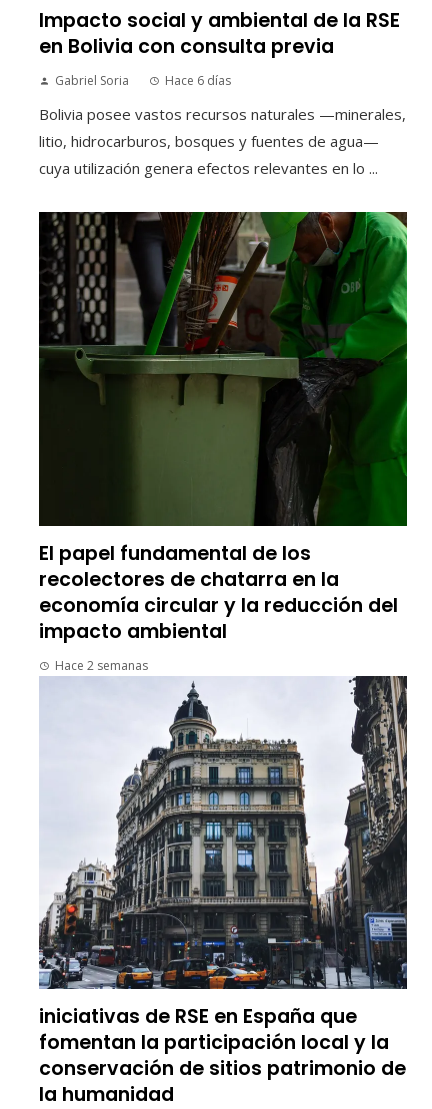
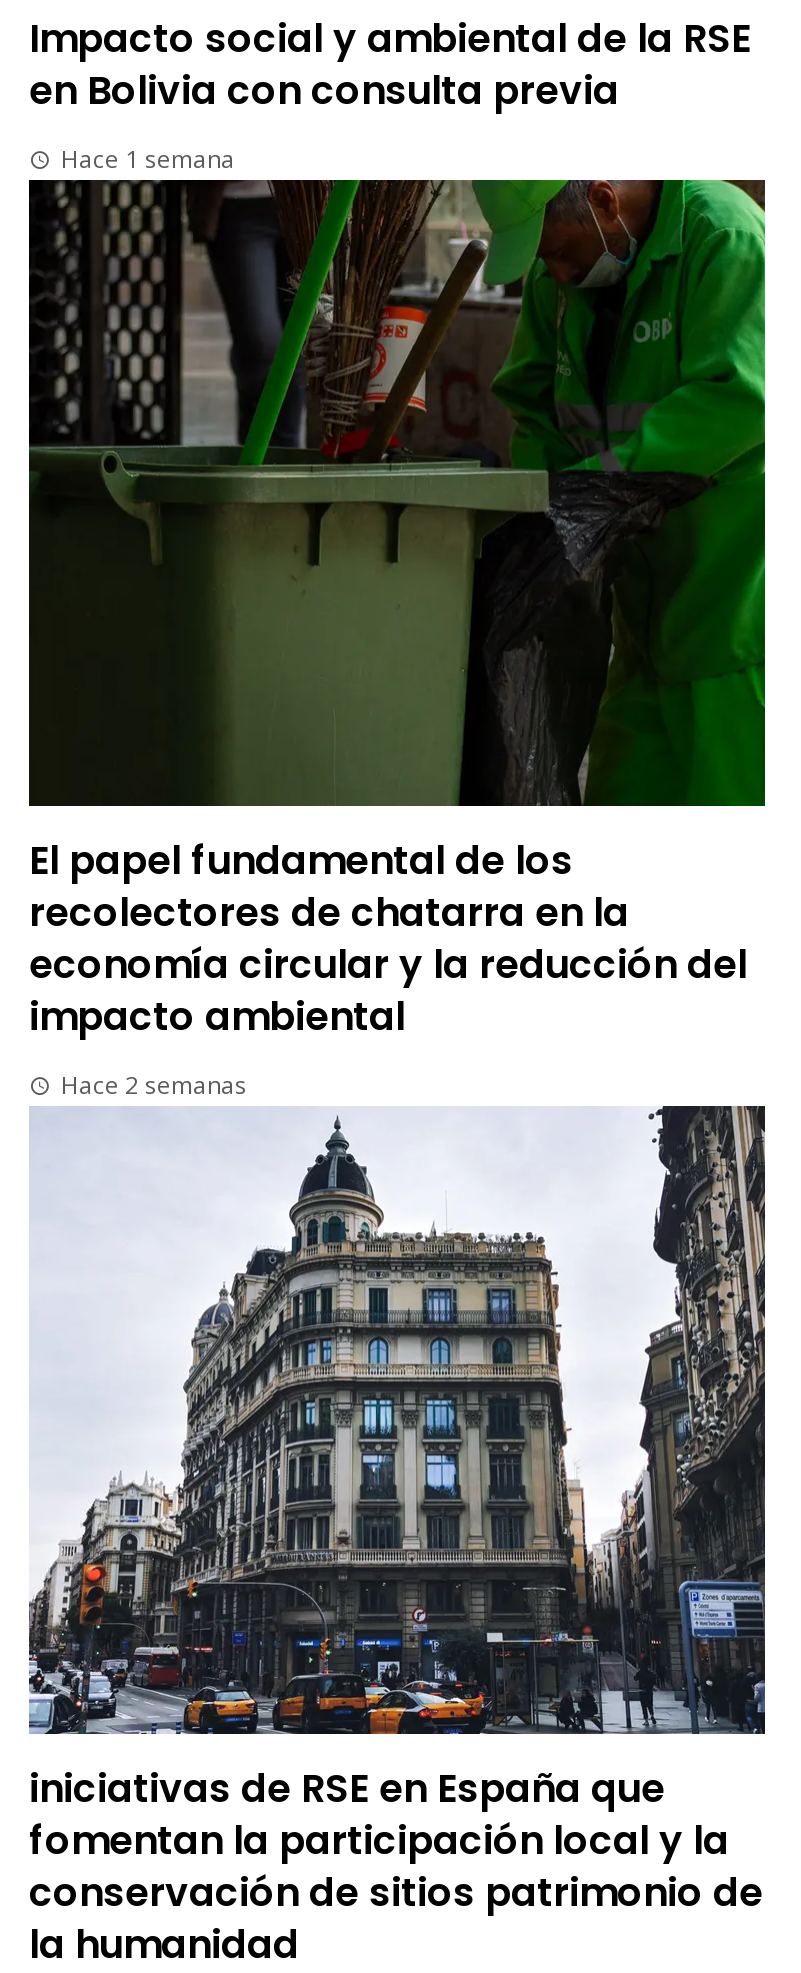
- Gabriel Soria
- Hace 6 días
- Bolivia posee vastos recursos naturales —minerales,
- litio, hidrocarburos, bosques y fuentes de agua—
- cuya utilización genera efectos relevantes en lo ...
+ Hace 1 semana
